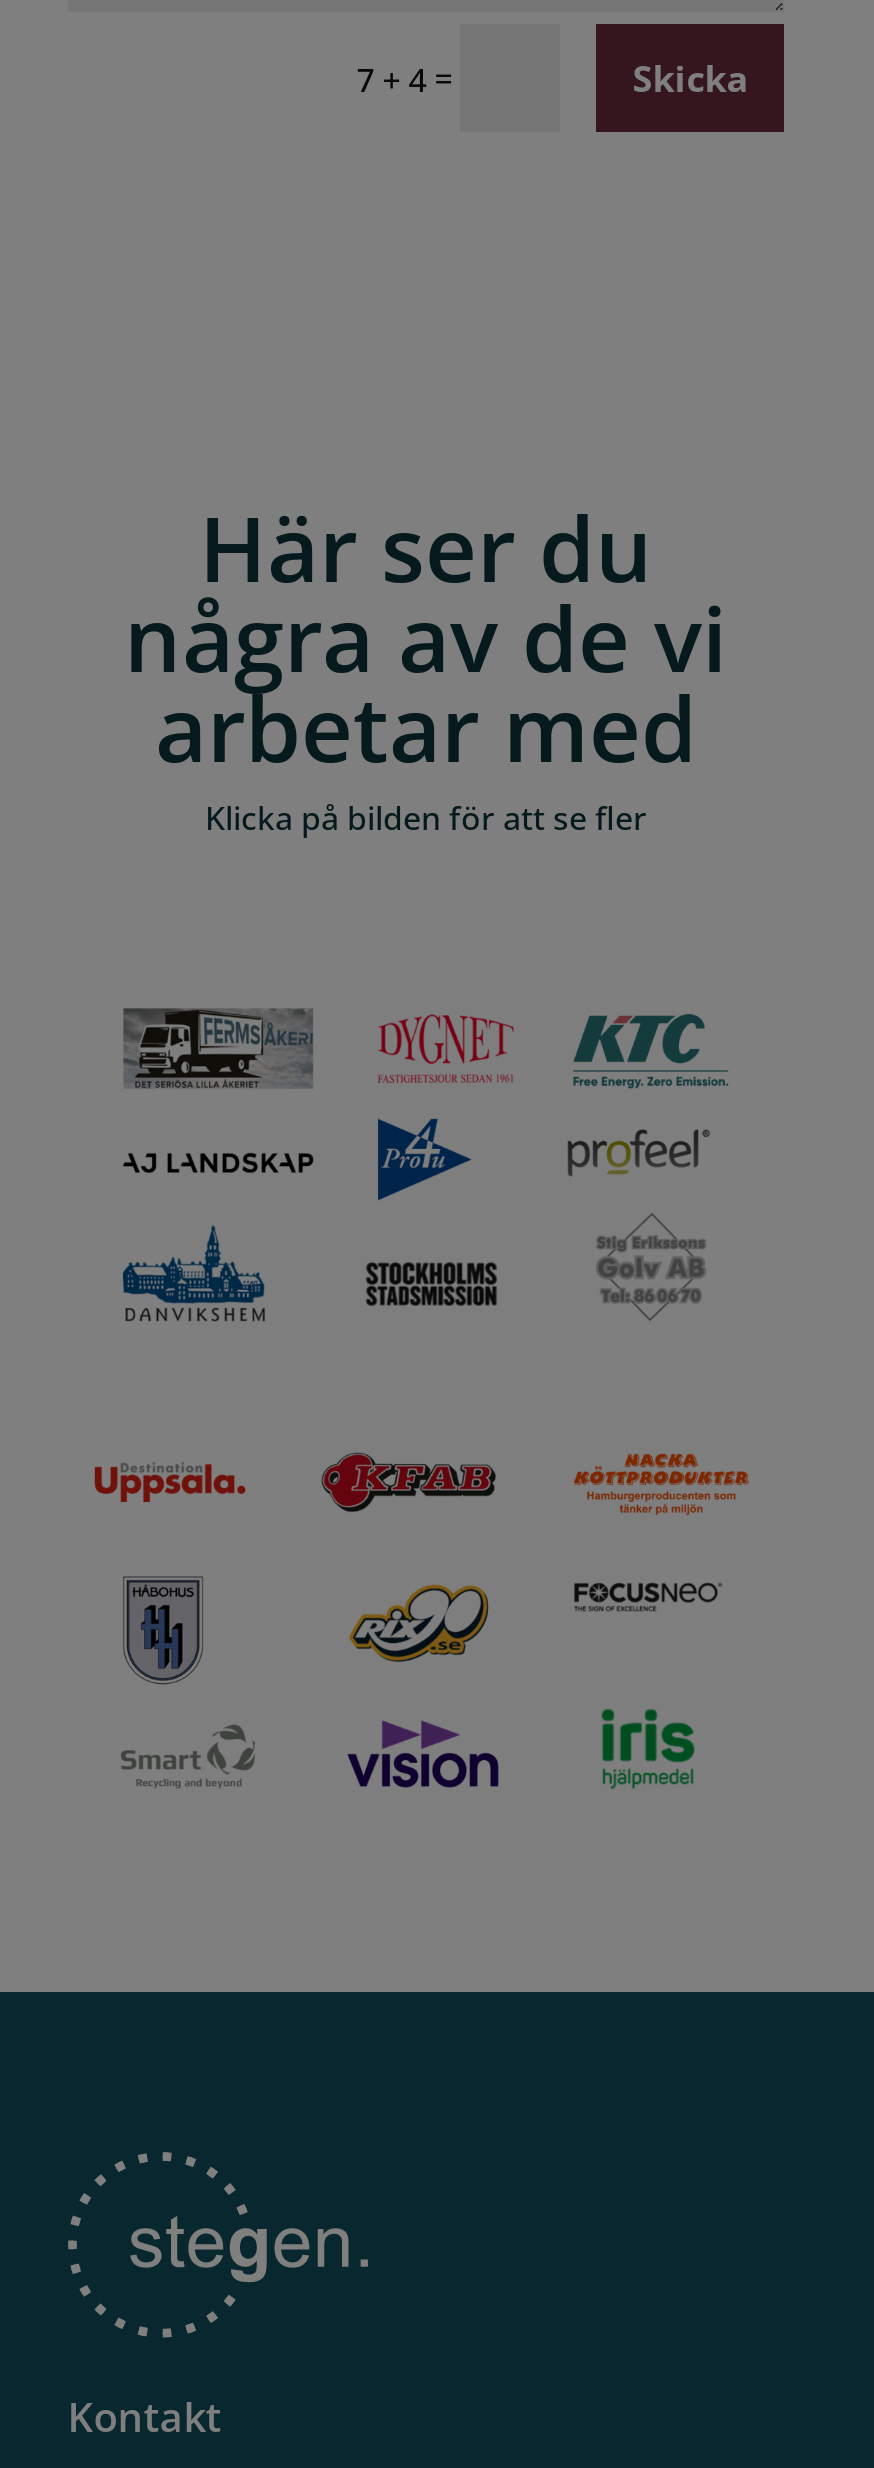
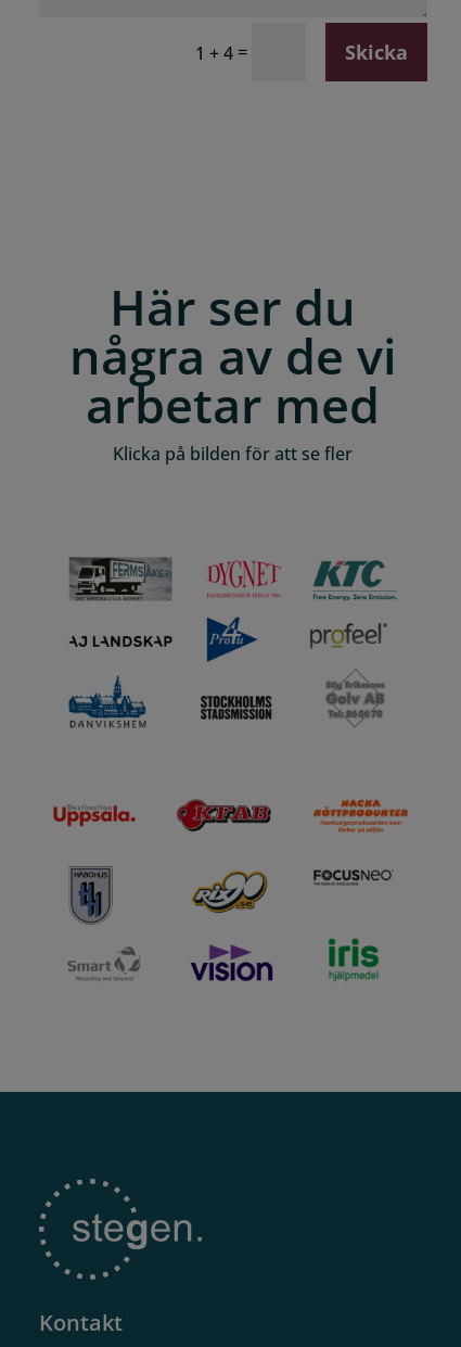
- 7 + 4 =
+ 1 + 4 =
